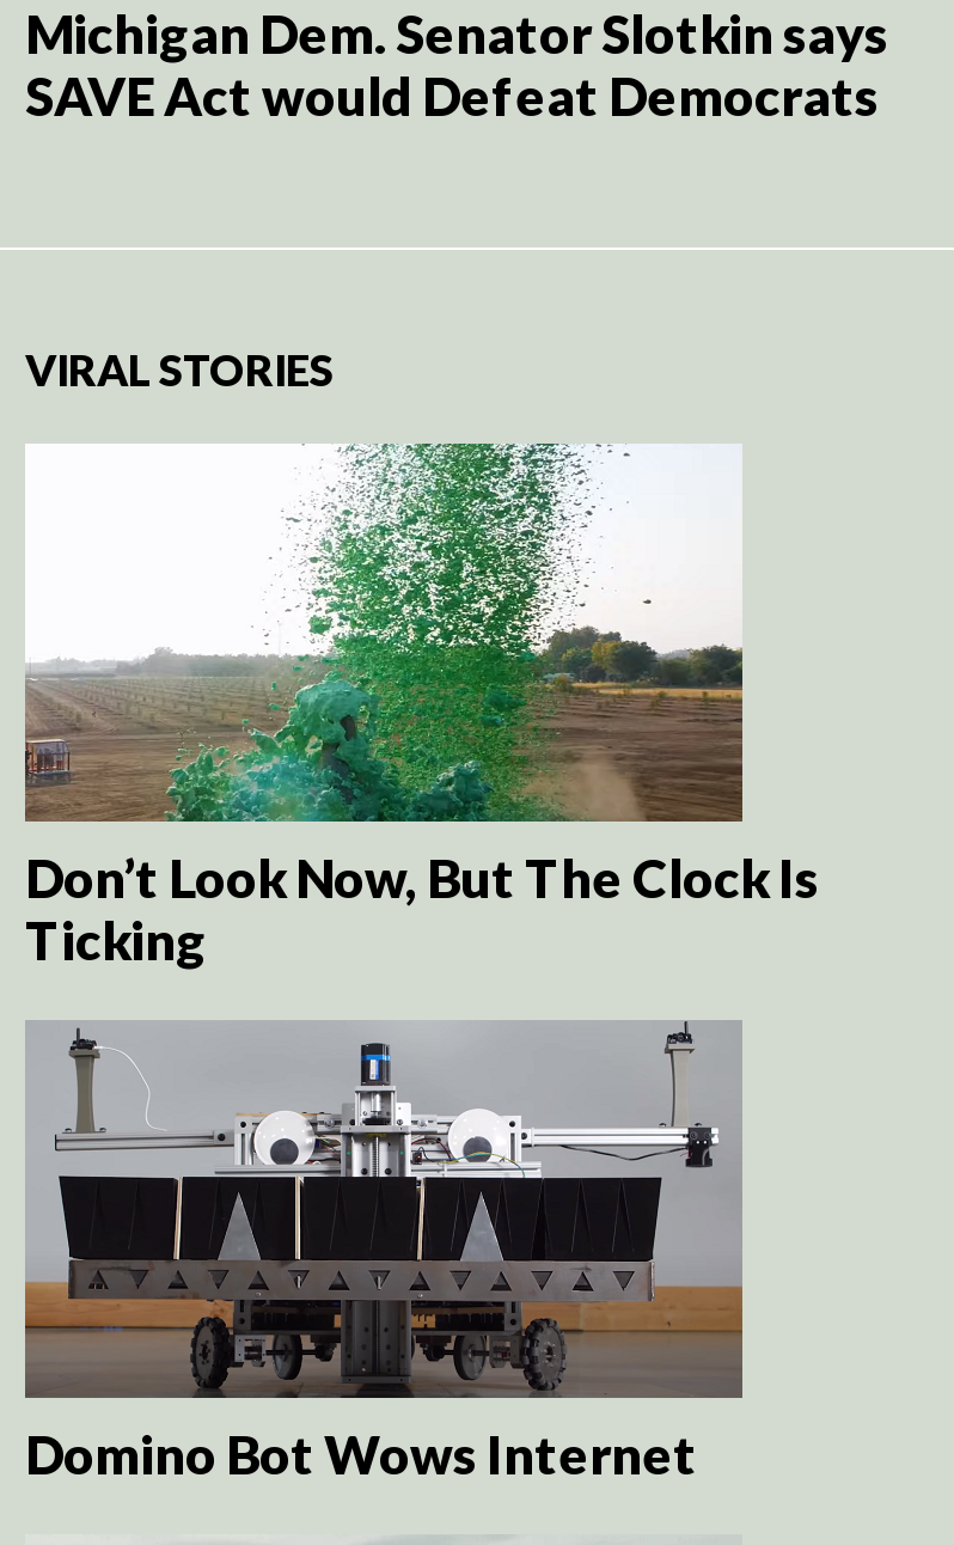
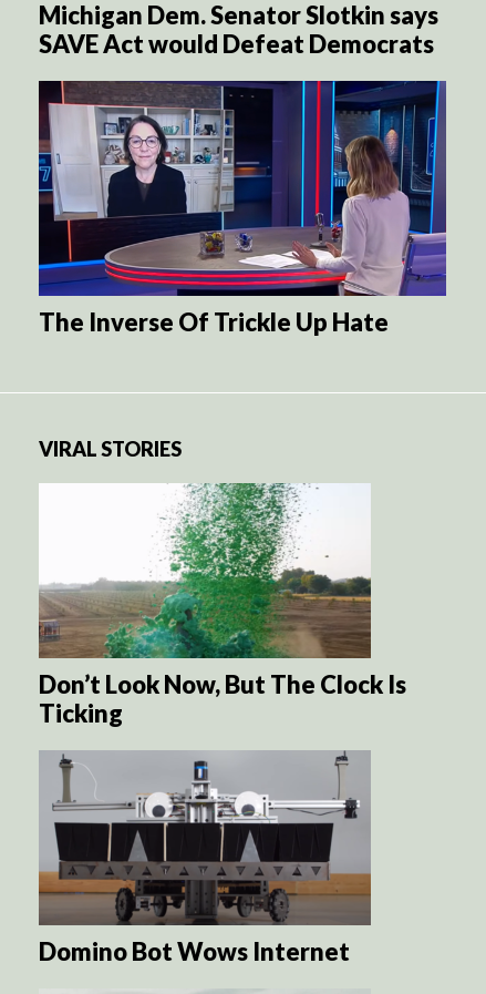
+ [image]
+ The Inverse Of Trickle Up Hate
